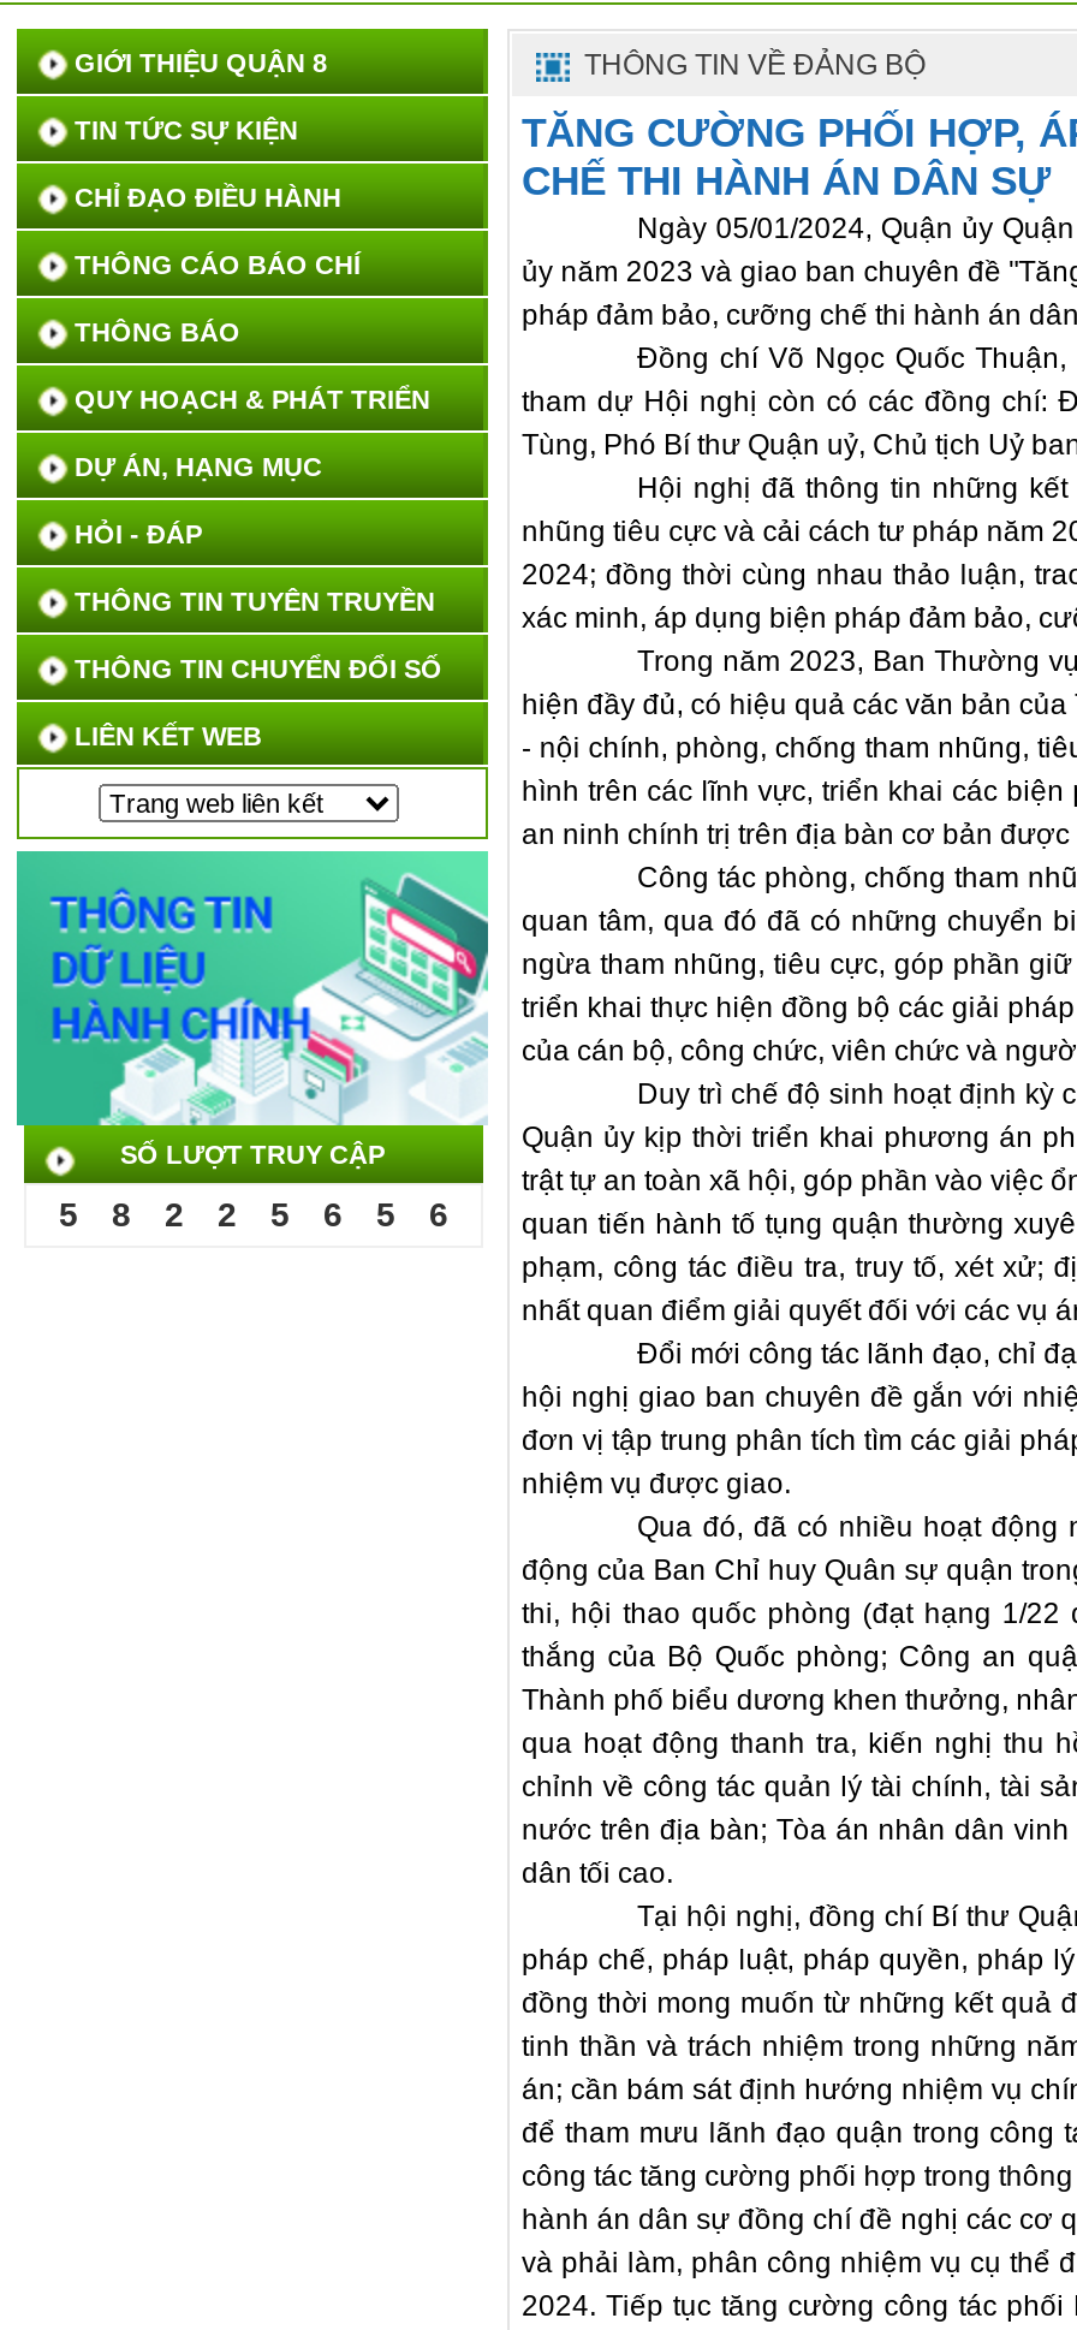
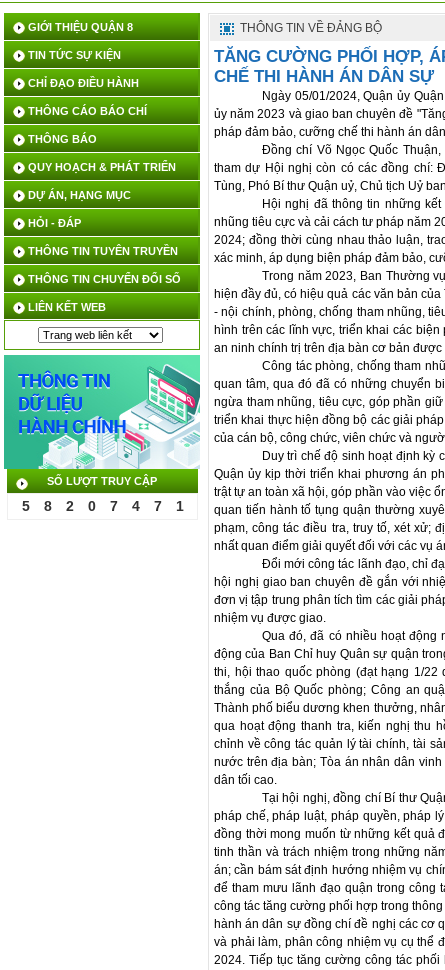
- 2
+ 0

- 5
+ 7

- 6
+ 4

- 5
+ 7

- 6
+ 1
